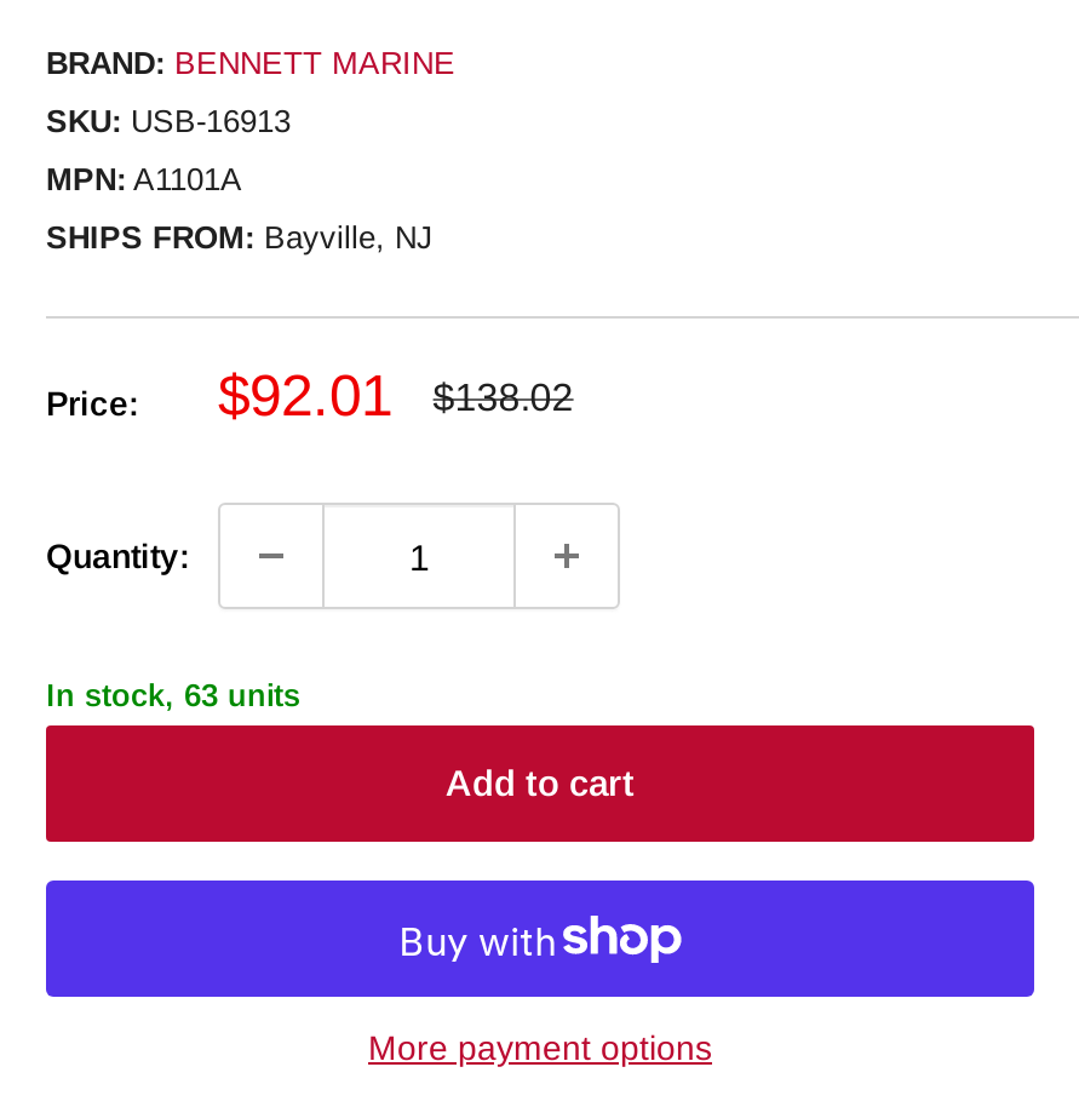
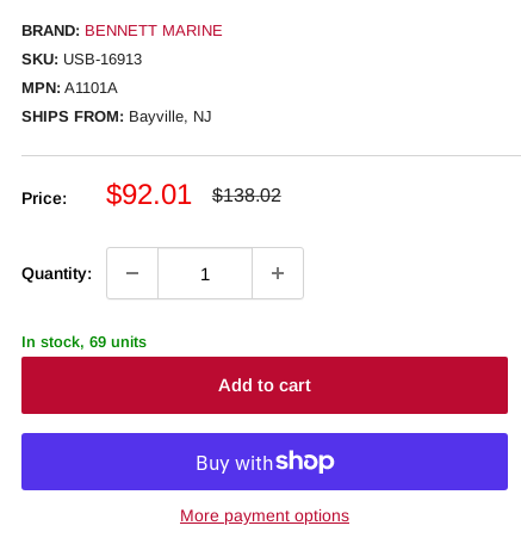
- In stock, 63 units
+ In stock, 69 units
